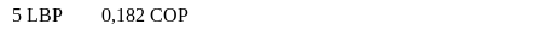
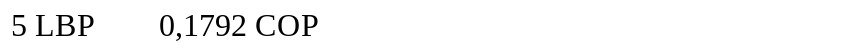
- 5 LBP 0,182 COP
+ 5 LBP 0,1792 COP
